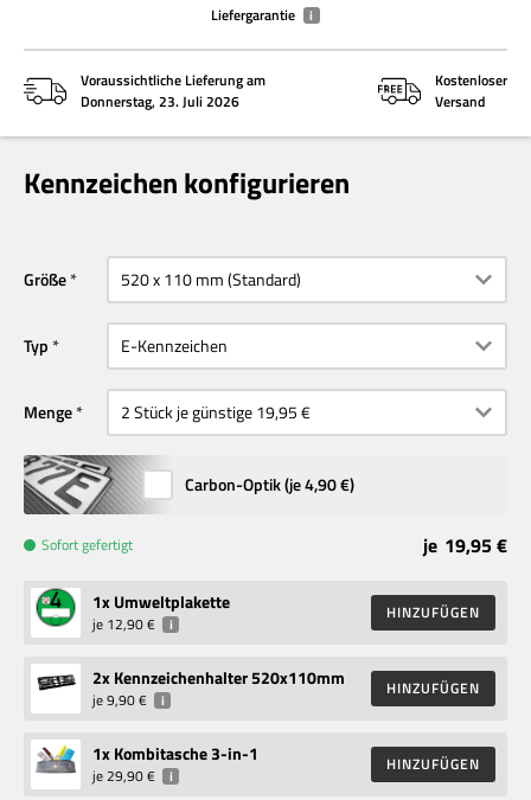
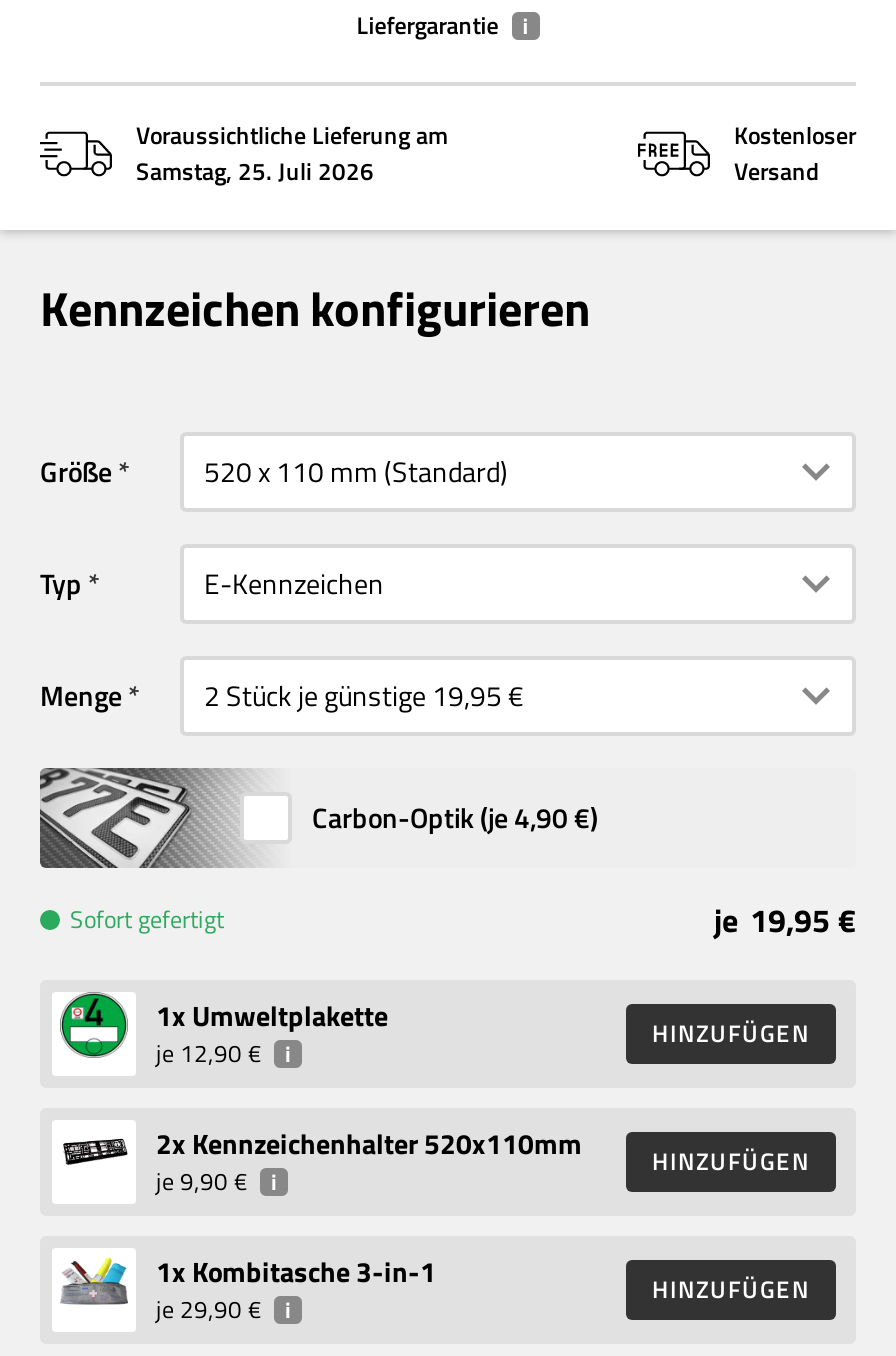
- Donnerstag, 23. Juli 2026
+ Samstag, 25. Juli 2026
